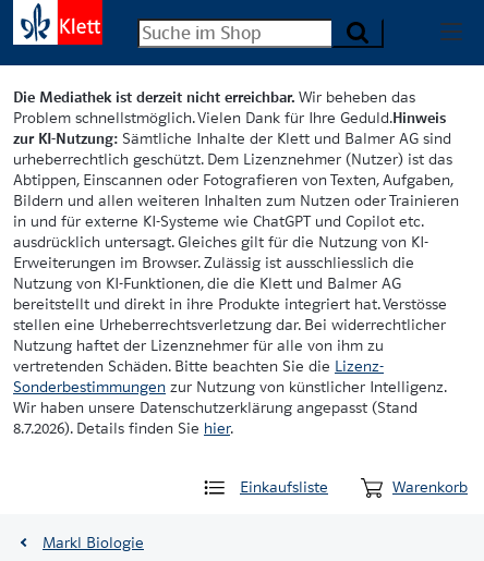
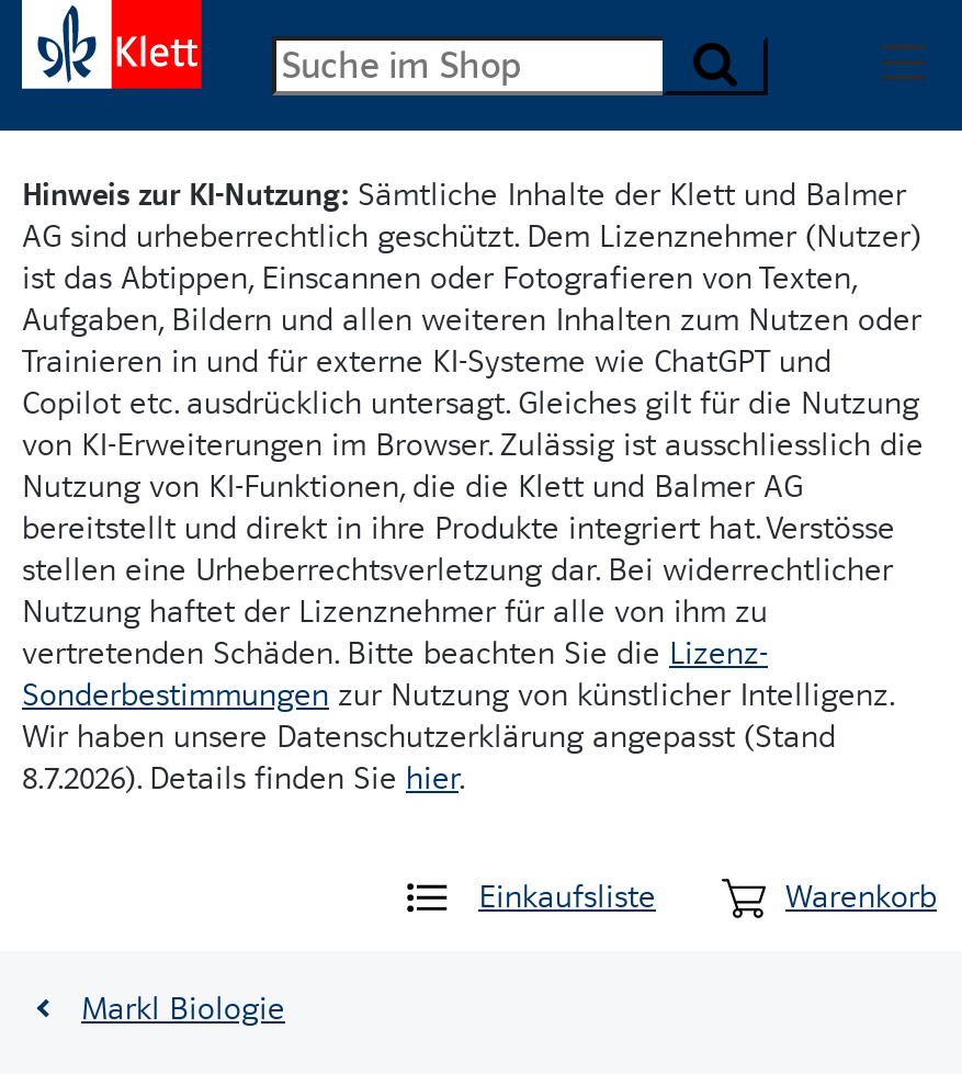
- Die Mediathek ist derzeit nicht erreichbar. Wir beheben das
- Problem schnellstmöglich. Vielen Dank für Ihre Geduld.Hinweis
- zur KI-Nutzung: Sämtliche Inhalte der Klett und Balmer AG sind
- urheberrechtlich geschützt. Dem Lizenznehmer (Nutzer) ist das
- Abtippen, Einscannen oder Fotografieren von Texten, Aufgaben,
- Bildern und allen weiteren Inhalten zum Nutzen oder Trainieren
- in und für externe KI-Systeme wie ChatGPT und Copilot etc.
- ausdrücklich untersagt. Gleiches gilt für die Nutzung von KI-
- Erweiterungen im Browser. Zulässig ist ausschliesslich die
+ Hinweis zur KI-Nutzung: Sämtliche Inhalte der Klett und Balmer
+ AG sind urheberrechtlich geschützt. Dem Lizenznehmer (Nutzer)
+ ist das Abtippen, Einscannen oder Fotografieren von Texten,
+ Aufgaben, Bildern und allen weiteren Inhalten zum Nutzen oder
+ Trainieren in und für externe KI-Systeme wie ChatGPT und
+ Copilot etc. ausdrücklich untersagt. Gleiches gilt für die Nutzung
+ von KI-Erweiterungen im Browser. Zulässig ist ausschliesslich die
